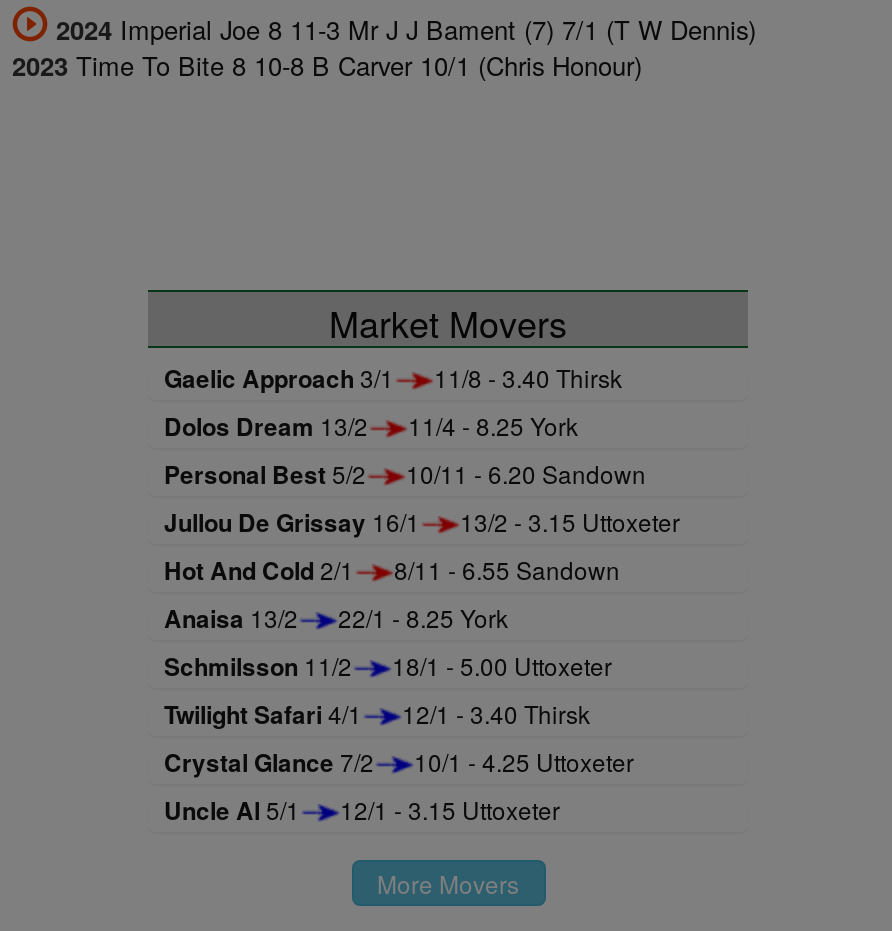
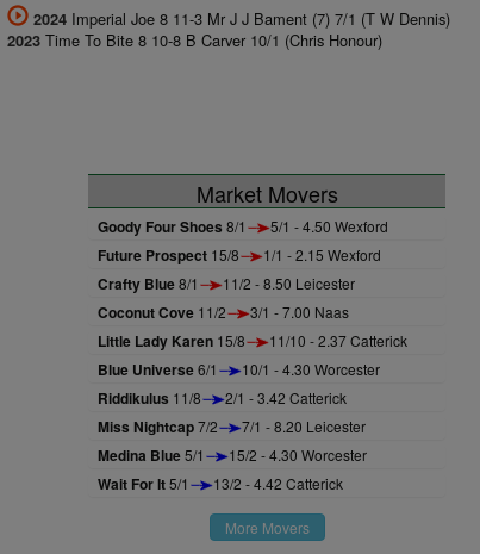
- Gaelic Approach 3/1
- 11/8 - 3.40 Thirsk
- Dolos Dream 13/2
- 11/4 - 8.25 York
- Personal Best 5/2
- 10/11 - 6.20 Sandown
- Jullou De Grissay 16/1
- 13/2 - 3.15 Uttoxeter
- Hot And Cold 2/1
- 8/11 - 6.55 Sandown
- Anaisa 13/2
- 22/1 - 8.25 York
- Schmilsson 11/2
- 18/1 - 5.00 Uttoxeter
- Twilight Safari 4/1
- 12/1 - 3.40 Thirsk
- Crystal Glance 7/2
- 10/1 - 4.25 Uttoxeter
- Uncle Al 5/1
- 12/1 - 3.15 Uttoxeter
+ Goody Four Shoes 8/1
+ 5/1 - 4.50 Wexford
+ Future Prospect 15/8
+ 1/1 - 2.15 Wexford
+ Crafty Blue 8/1
+ 11/2 - 8.50 Leicester
+ Coconut Cove 11/2
+ 3/1 - 7.00 Naas
+ Little Lady Karen 15/8
+ 11/10 - 2.37 Catterick
+ Blue Universe 6/1
+ 10/1 - 4.30 Worcester
+ Riddikulus 11/8
+ 2/1 - 3.42 Catterick
+ Miss Nightcap 7/2
+ 7/1 - 8.20 Leicester
+ Medina Blue 5/1
+ 15/2 - 4.30 Worcester
+ Wait For It 5/1
+ 13/2 - 4.42 Catterick
